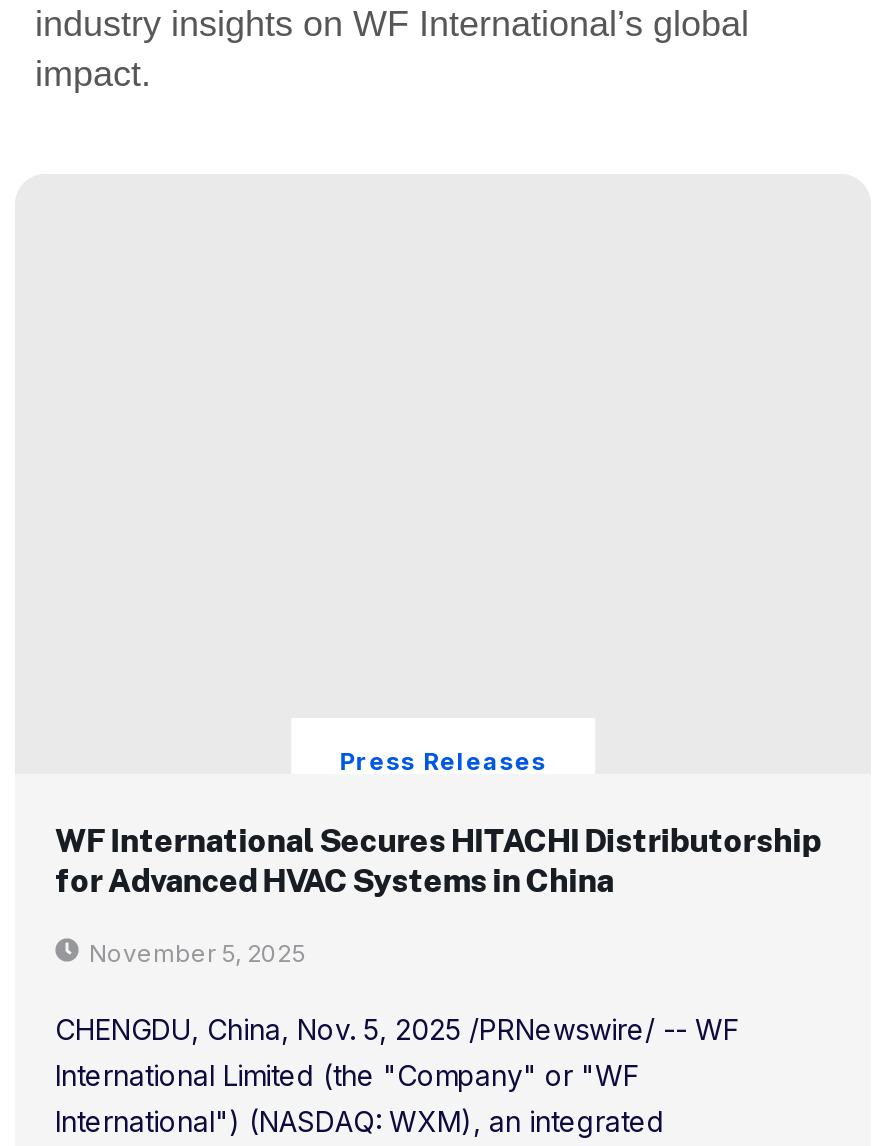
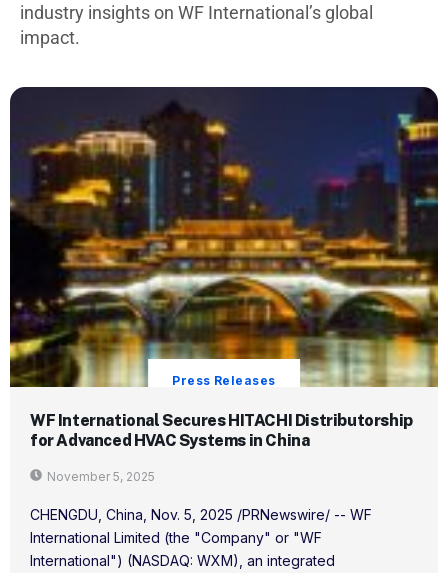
+ [image]
